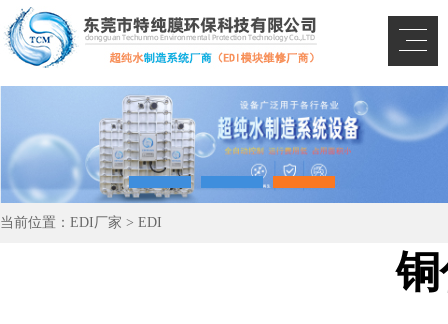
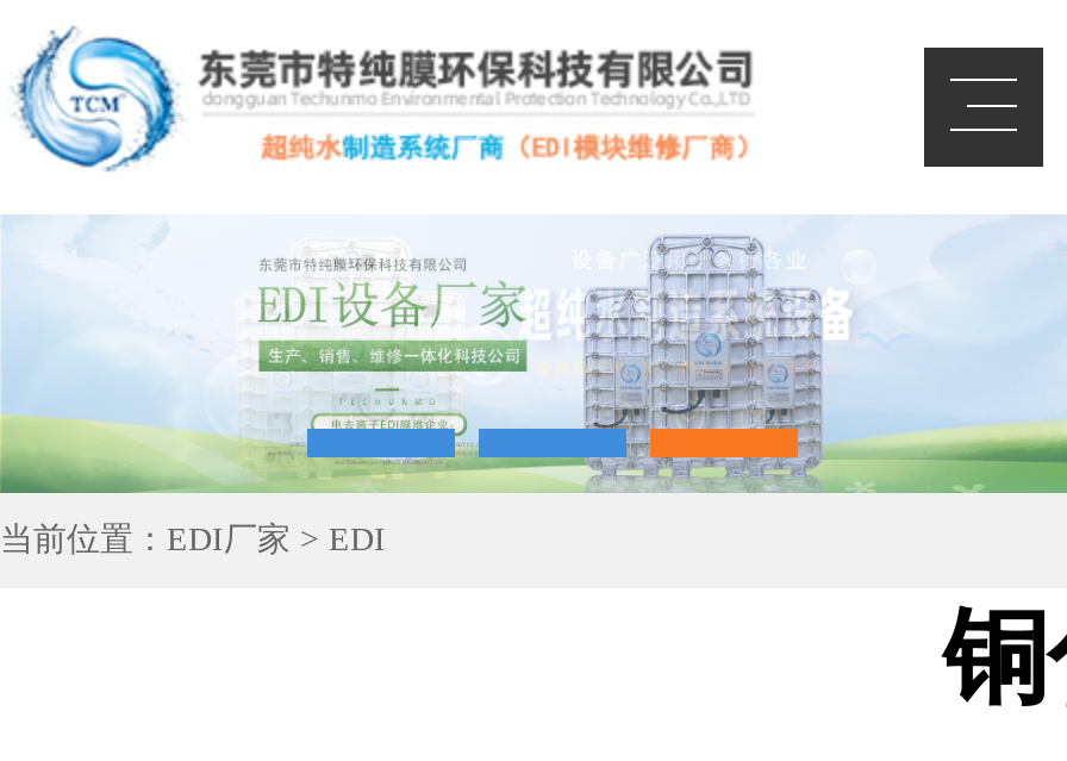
- [image]
+ [image]
